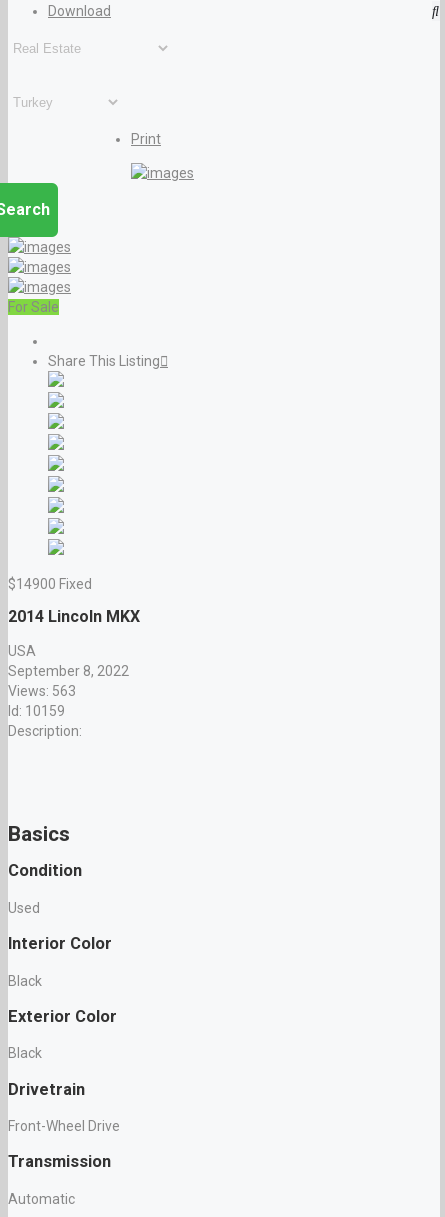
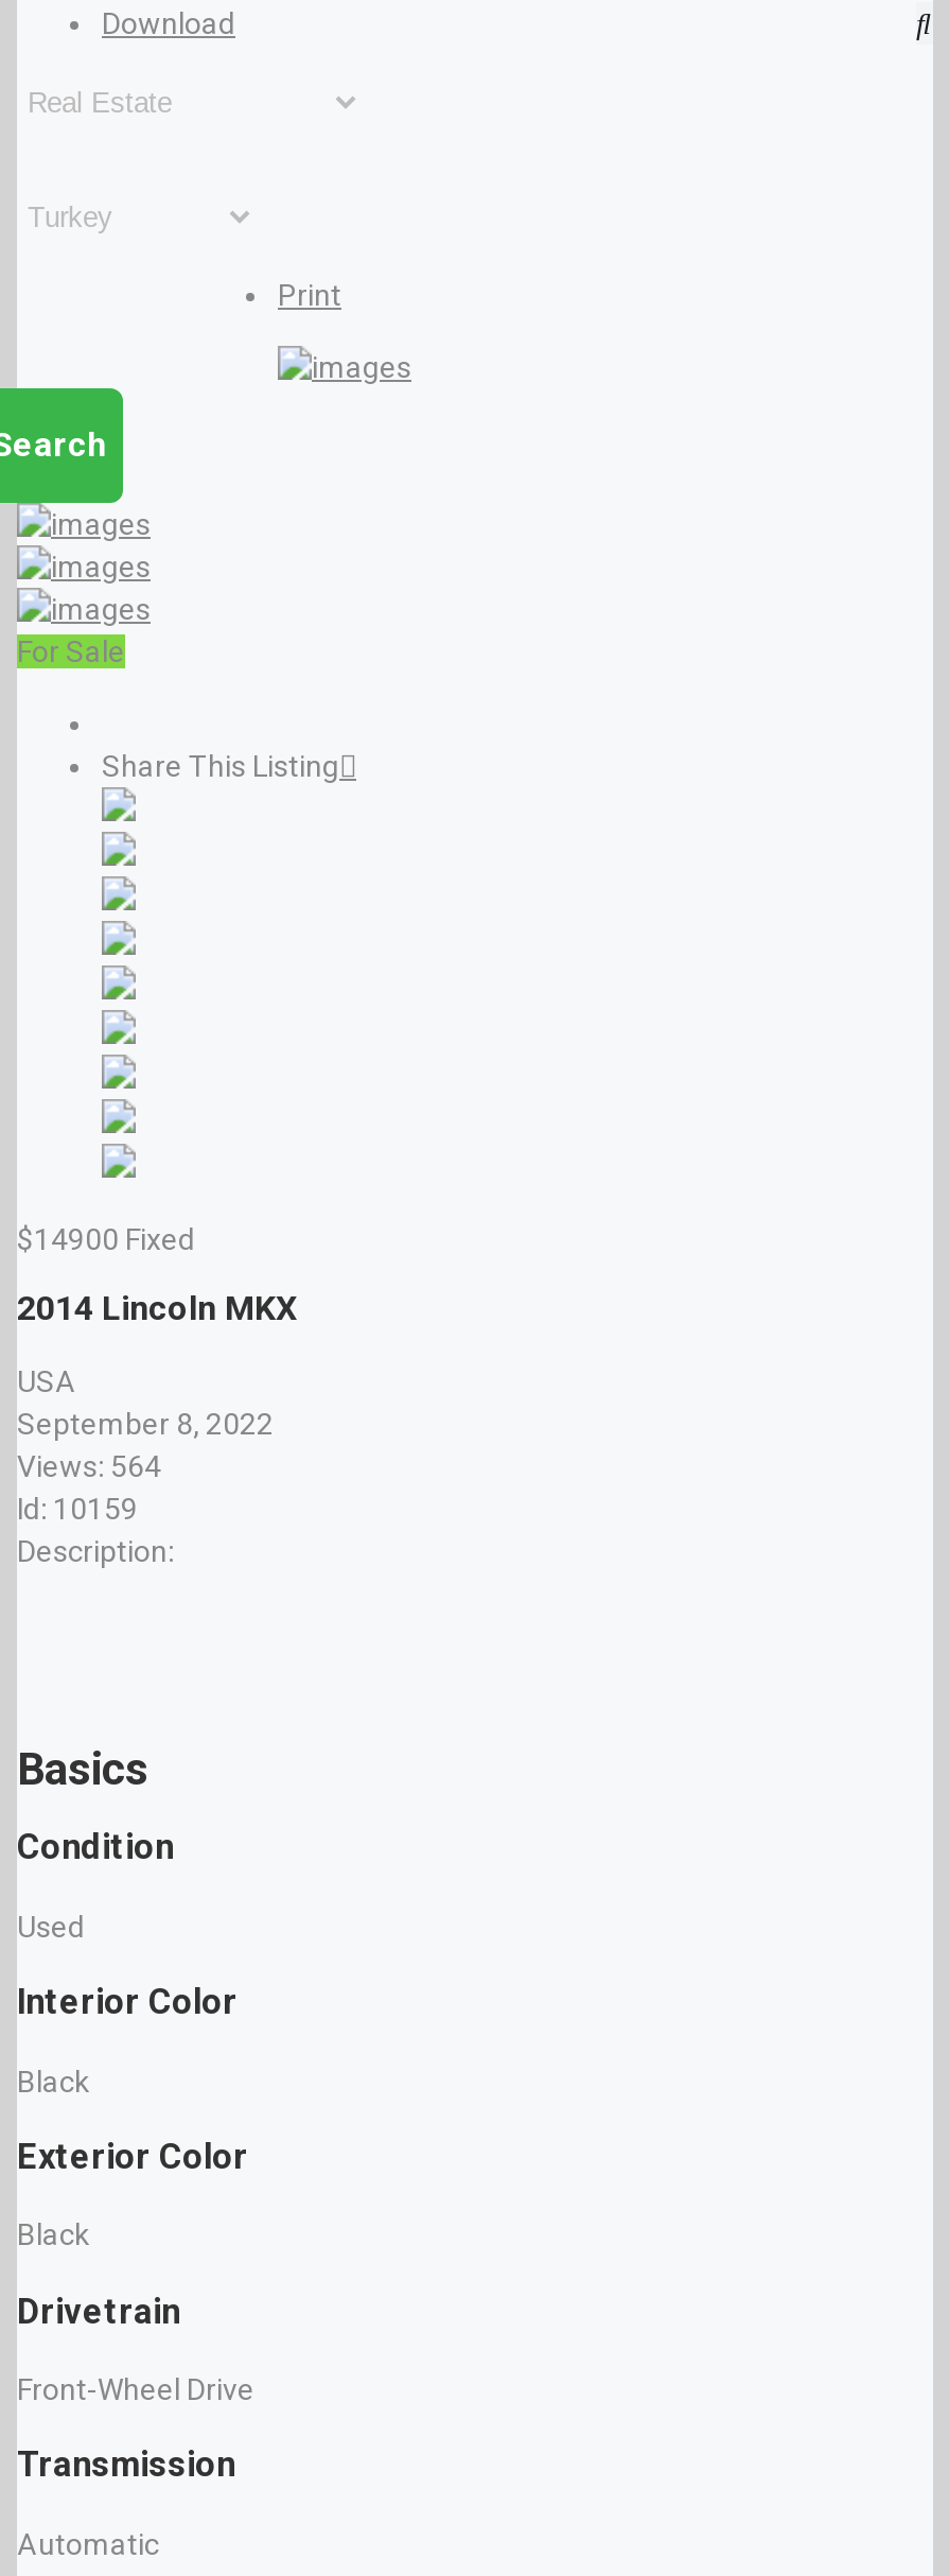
- Views: 563
+ Views: 564
